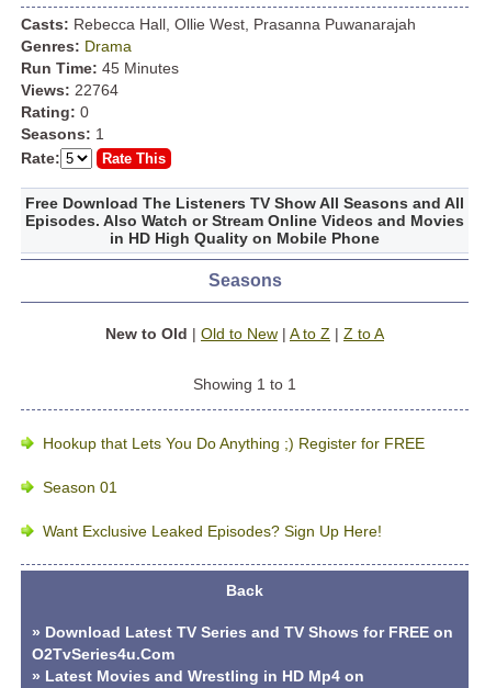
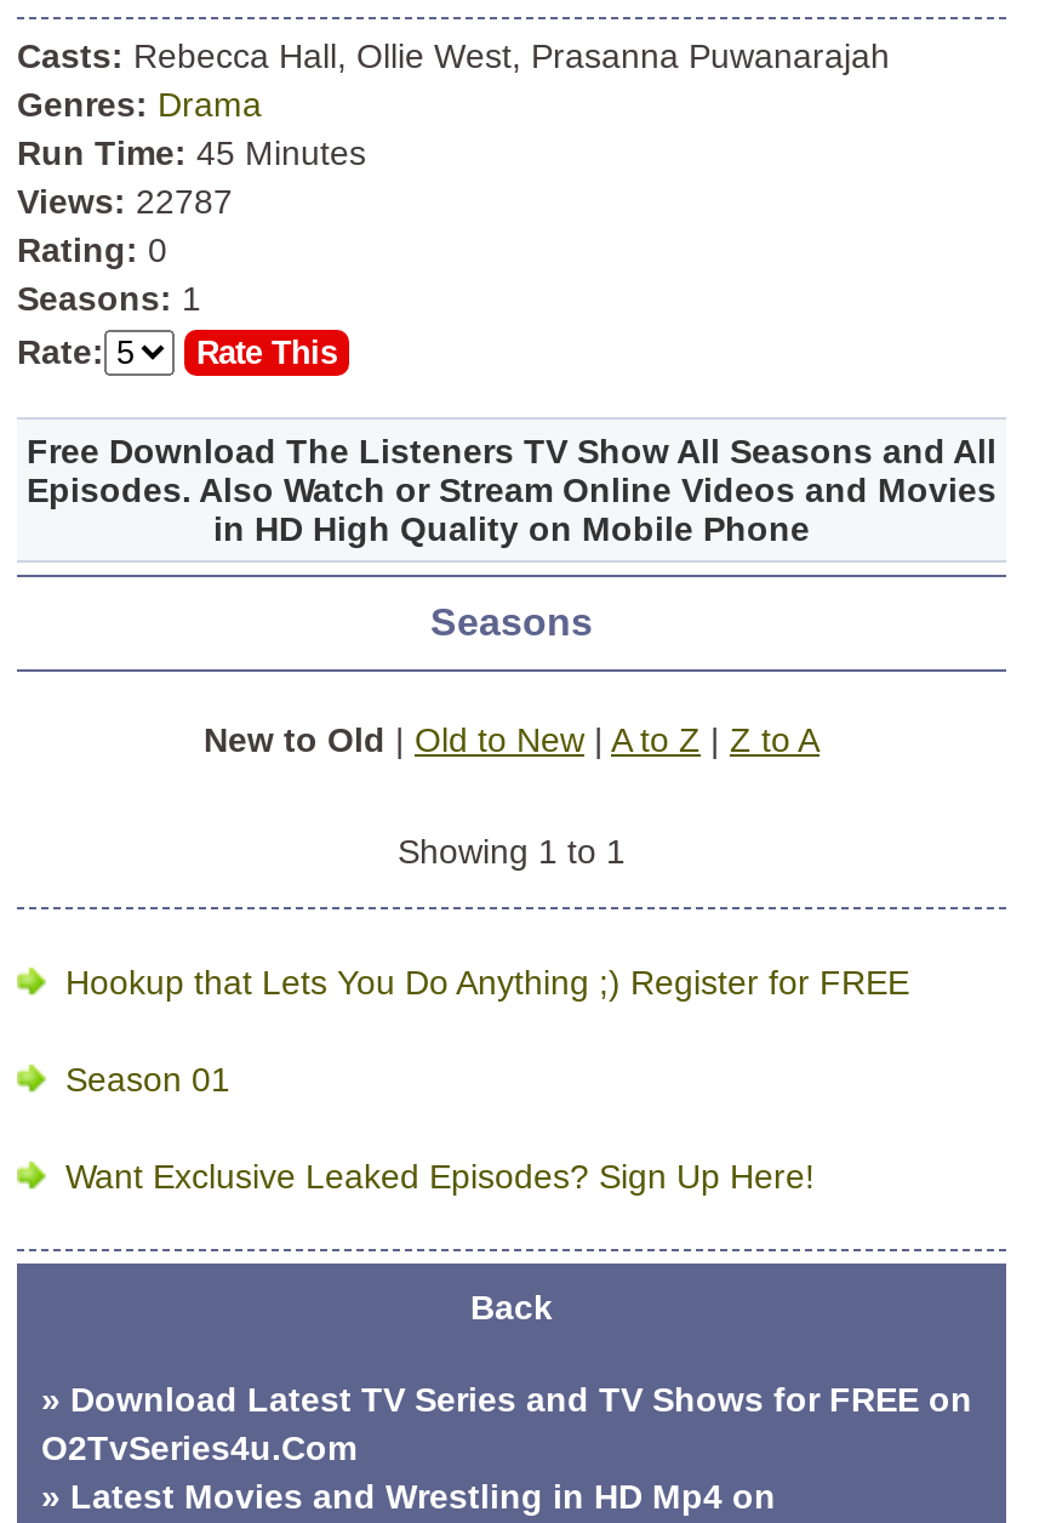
- Views: 22764
+ Views: 22787
